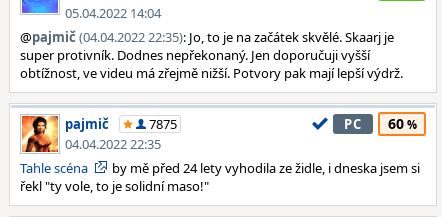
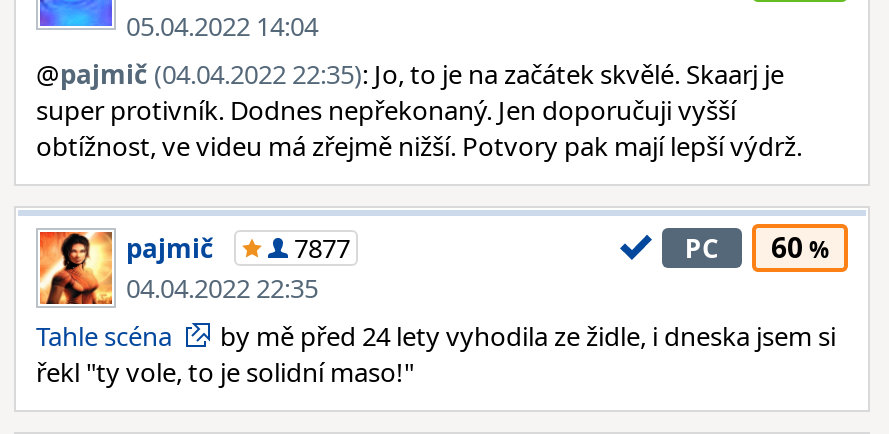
- 7875
+ 7877
